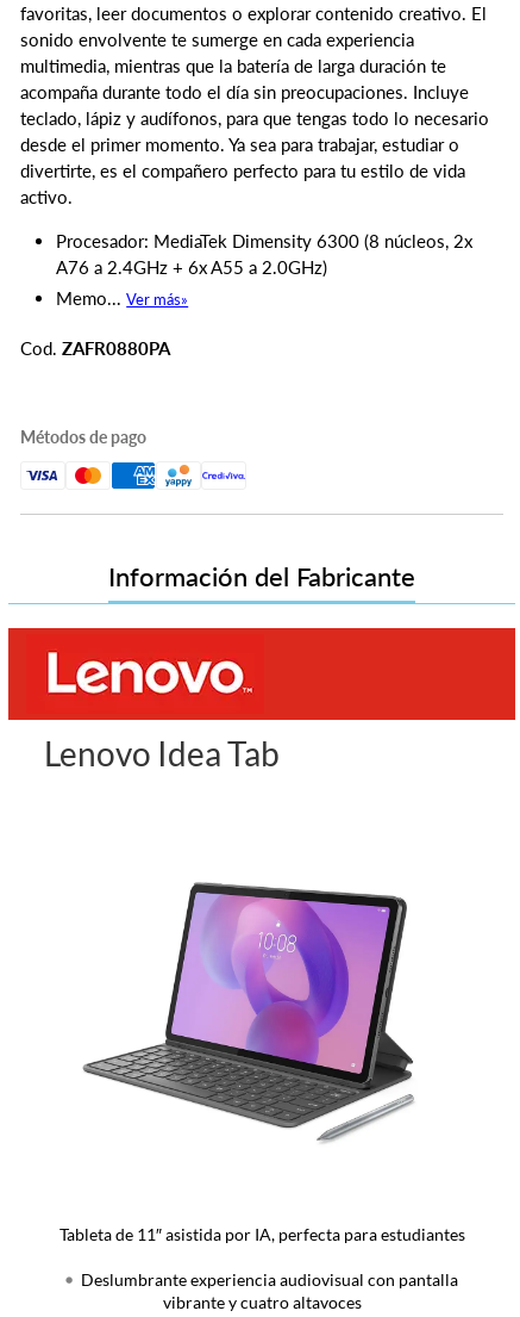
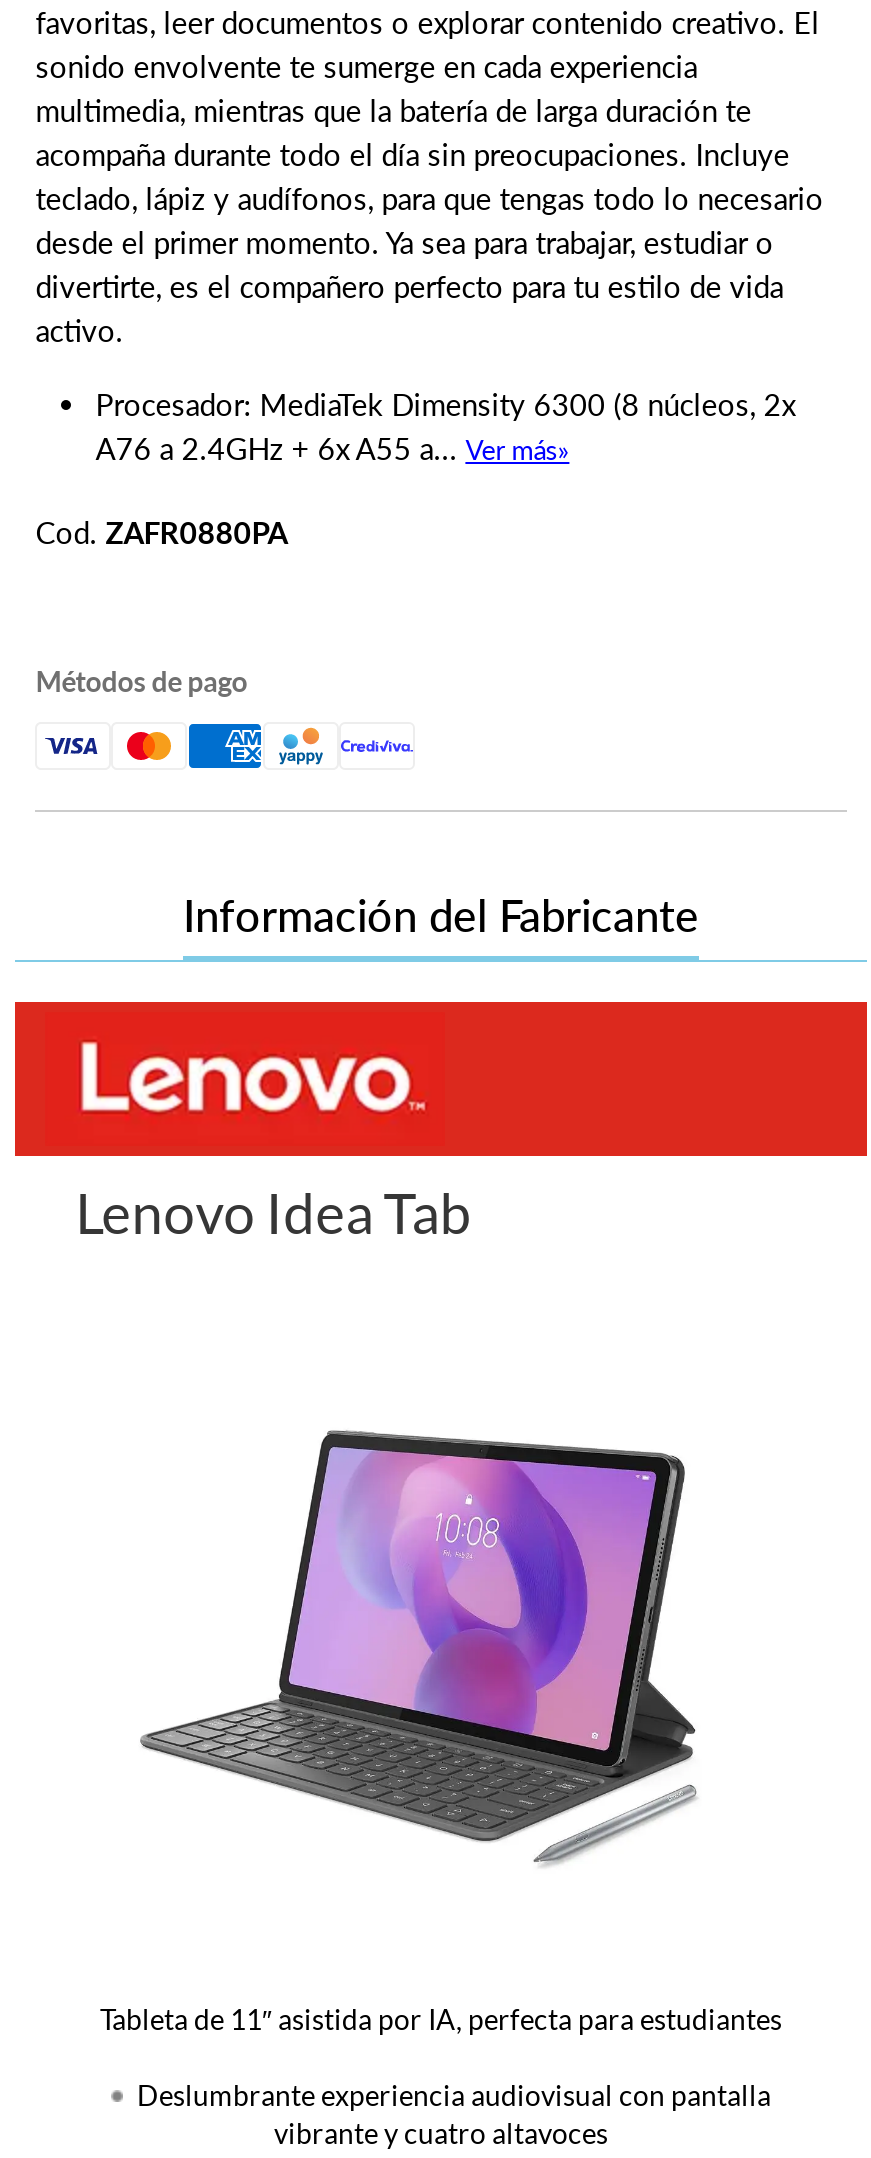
- multimedia, mientras que la batería de larga duración te
+ multimedia, mientras que la batería de larga duración te

- acompaña durante todo el día sin preocupaciones. Incluye
+ acompaña durante todo el día sin preocupaciones. Incluye

- teclado, lápiz y audífonos, para que tengas todo lo necesario
+ teclado, lápiz y audífonos, para que tengas todo lo necesario

- divertirte, es el compañero perfecto para tu estilo de vida
+ divertirte, es el compañero perfecto para tu estilo de vida

- Procesador: MediaTek Dimensity 6300 (8 núcleos, 2x
- A76 a 2.4GHz + 6x A55 a 2.0GHz)
- Memo... Ver más»
+ Procesador: MediaTek Dimensity 6300 (8 núcleos, 2x
+ A76 a 2.4GHz + 6x A55 a... Ver más»
